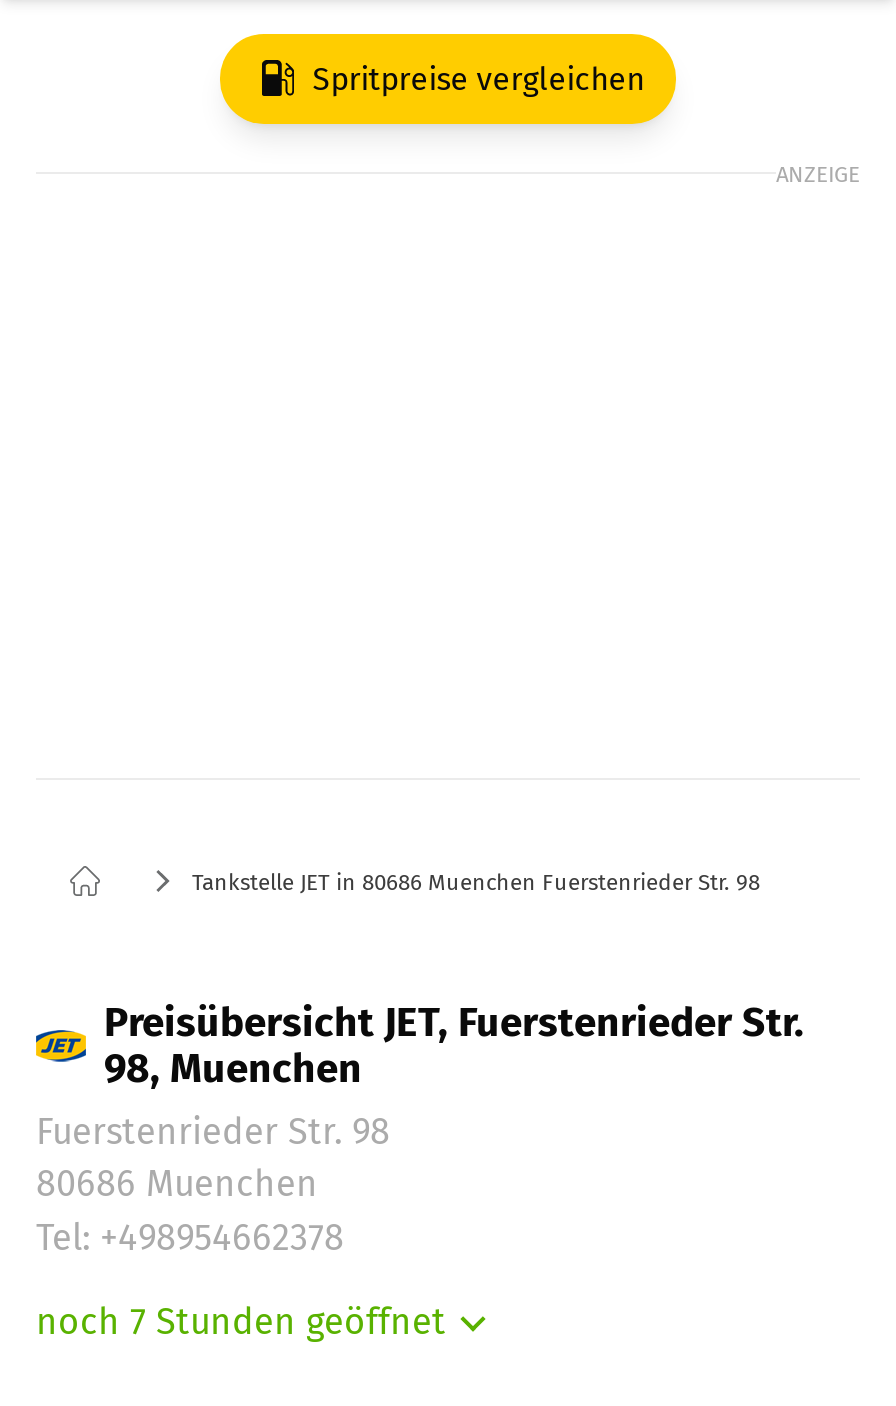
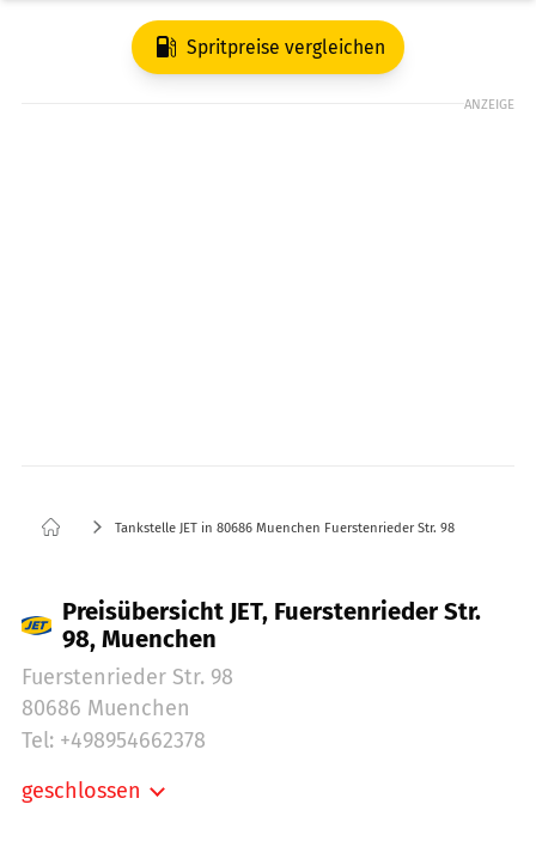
- noch 7 Stunden geöffnet
+ geschlossen
